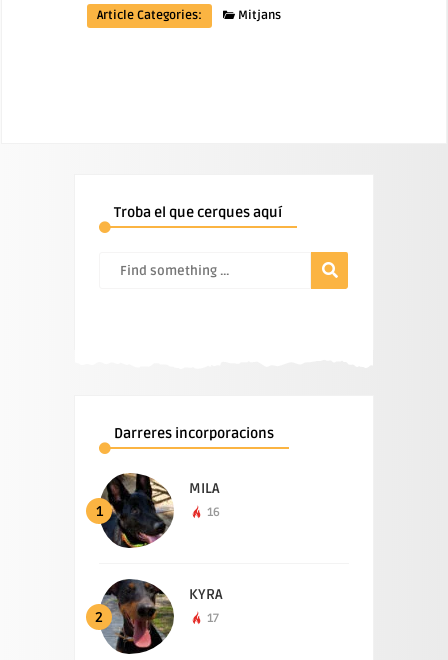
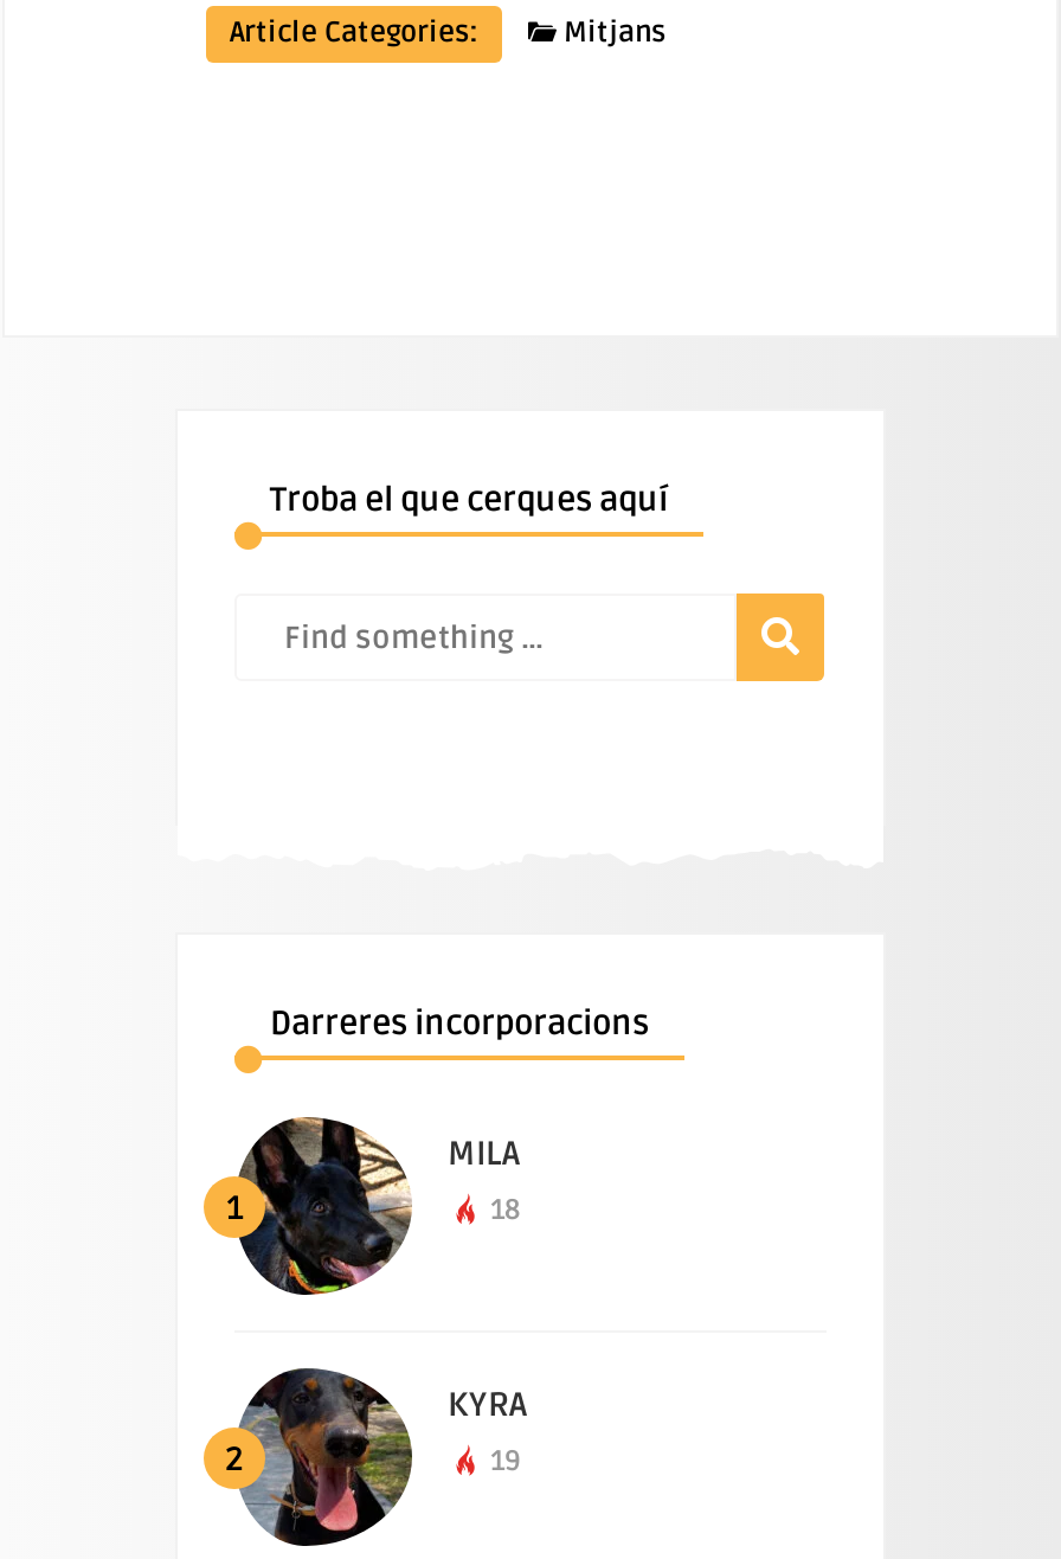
- 16
+ 18

- 17
+ 19
